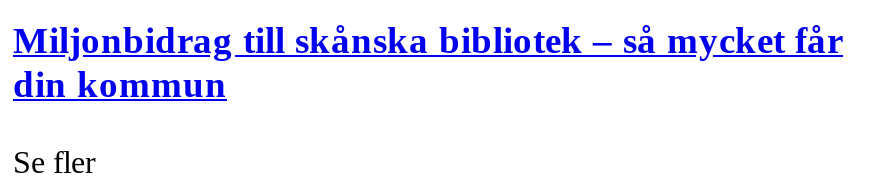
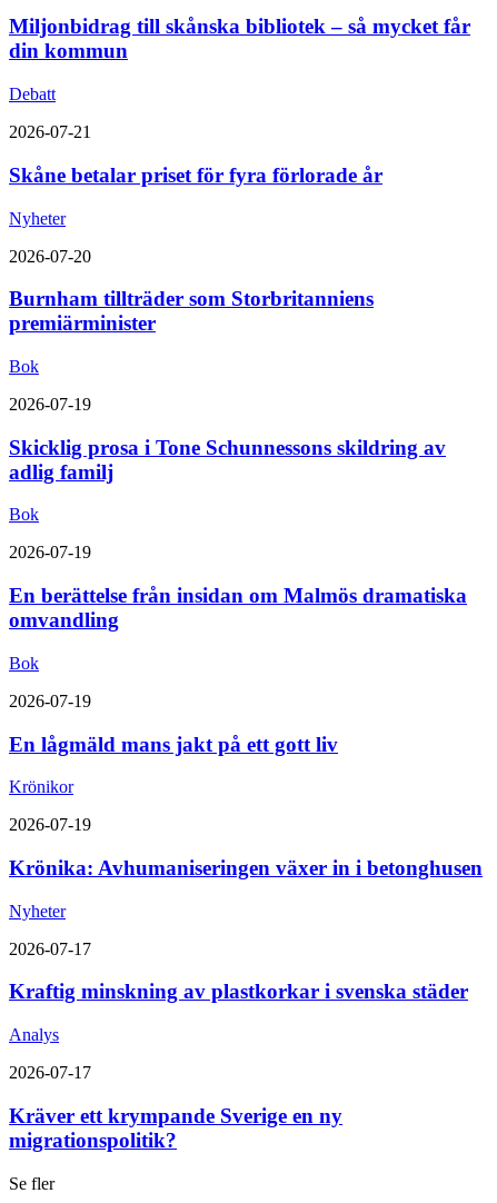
+ Debatt
+ 2026-07-21
+ Skåne betalar priset för fyra förlorade år
+ Nyheter
+ 2026-07-20
+ Burnham tillträder som Storbritanniens
+ premiärminister
+ Bok
+ 2026-07-19
+ Skicklig prosa i Tone Schunnessons skildring av
+ adlig familj
+ Bok
+ 2026-07-19
+ En berättelse från insidan om Malmös dramatiska
+ omvandling
+ Bok
+ 2026-07-19
+ En lågmäld mans jakt på ett gott liv
+ Krönikor
+ 2026-07-19
+ Krönika: Avhumaniseringen växer in i betonghusen
+ Nyheter
+ 2026-07-17
+ Kraftig minskning av plastkorkar i svenska städer
+ Analys
+ 2026-07-17
+ Kräver ett krympande Sverige en ny
+ migrationspolitik?
